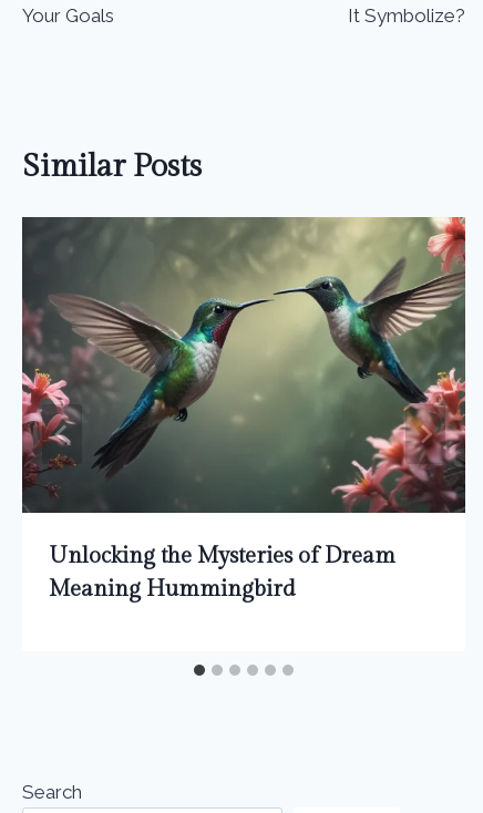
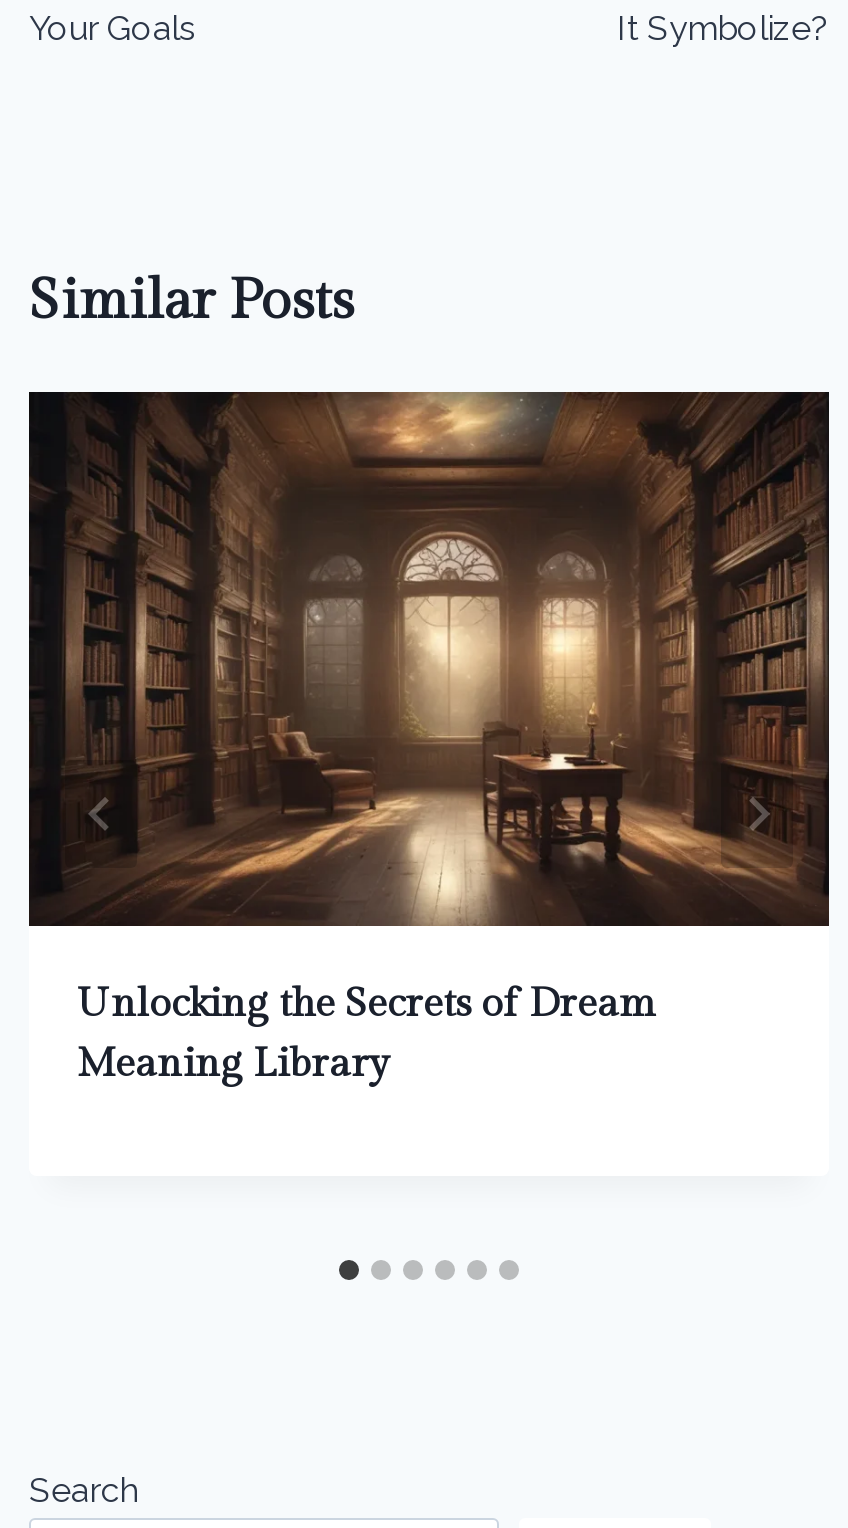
- [image]
- Unlocking the Mysteries of Dream
+ [image]
+ Unlocking the Secrets of Dream

- Meaning Hummingbird
+ Meaning Library
